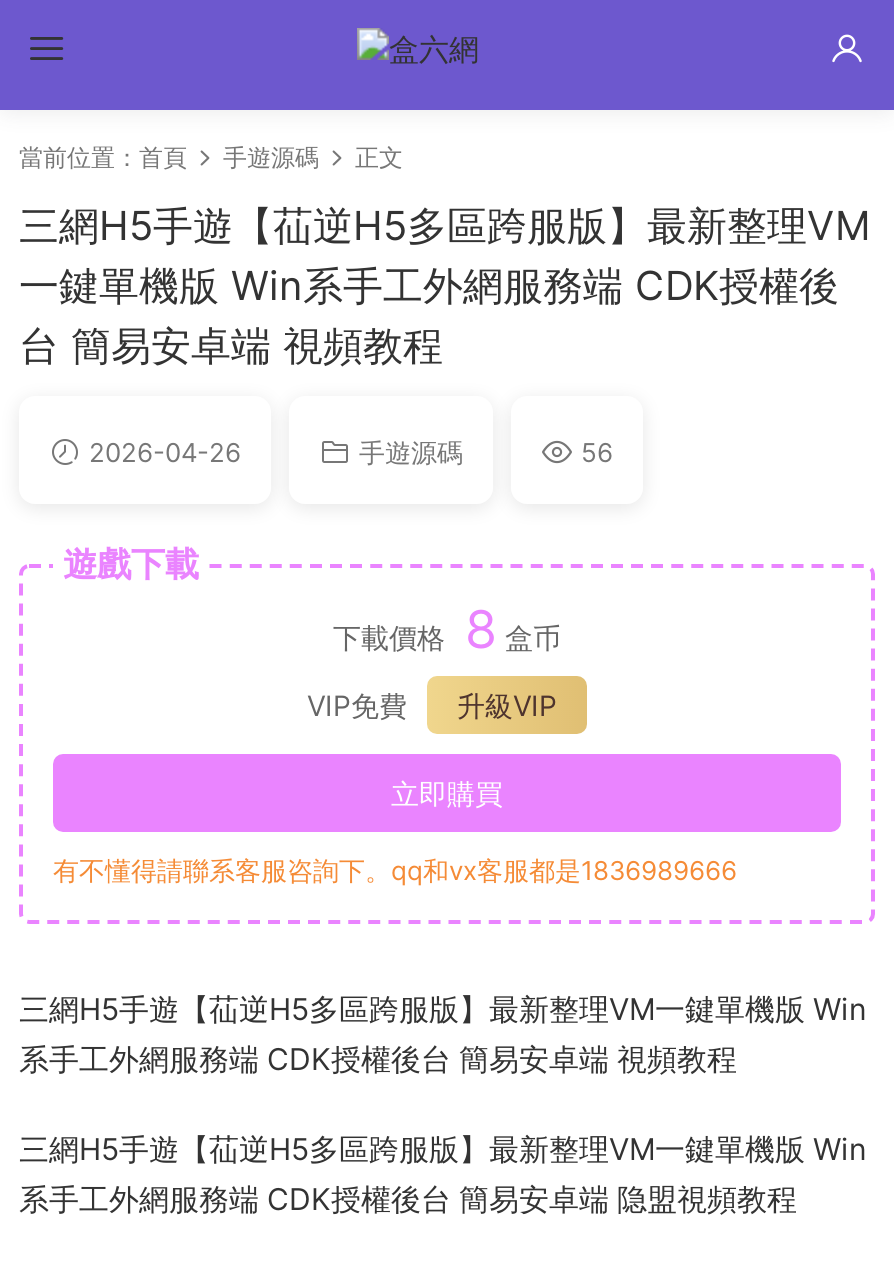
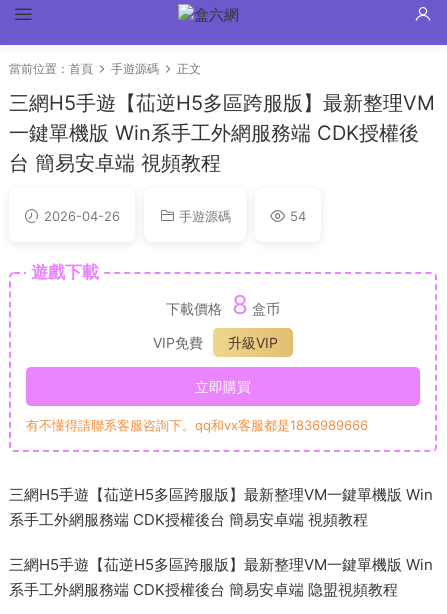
- 56
+ 54
